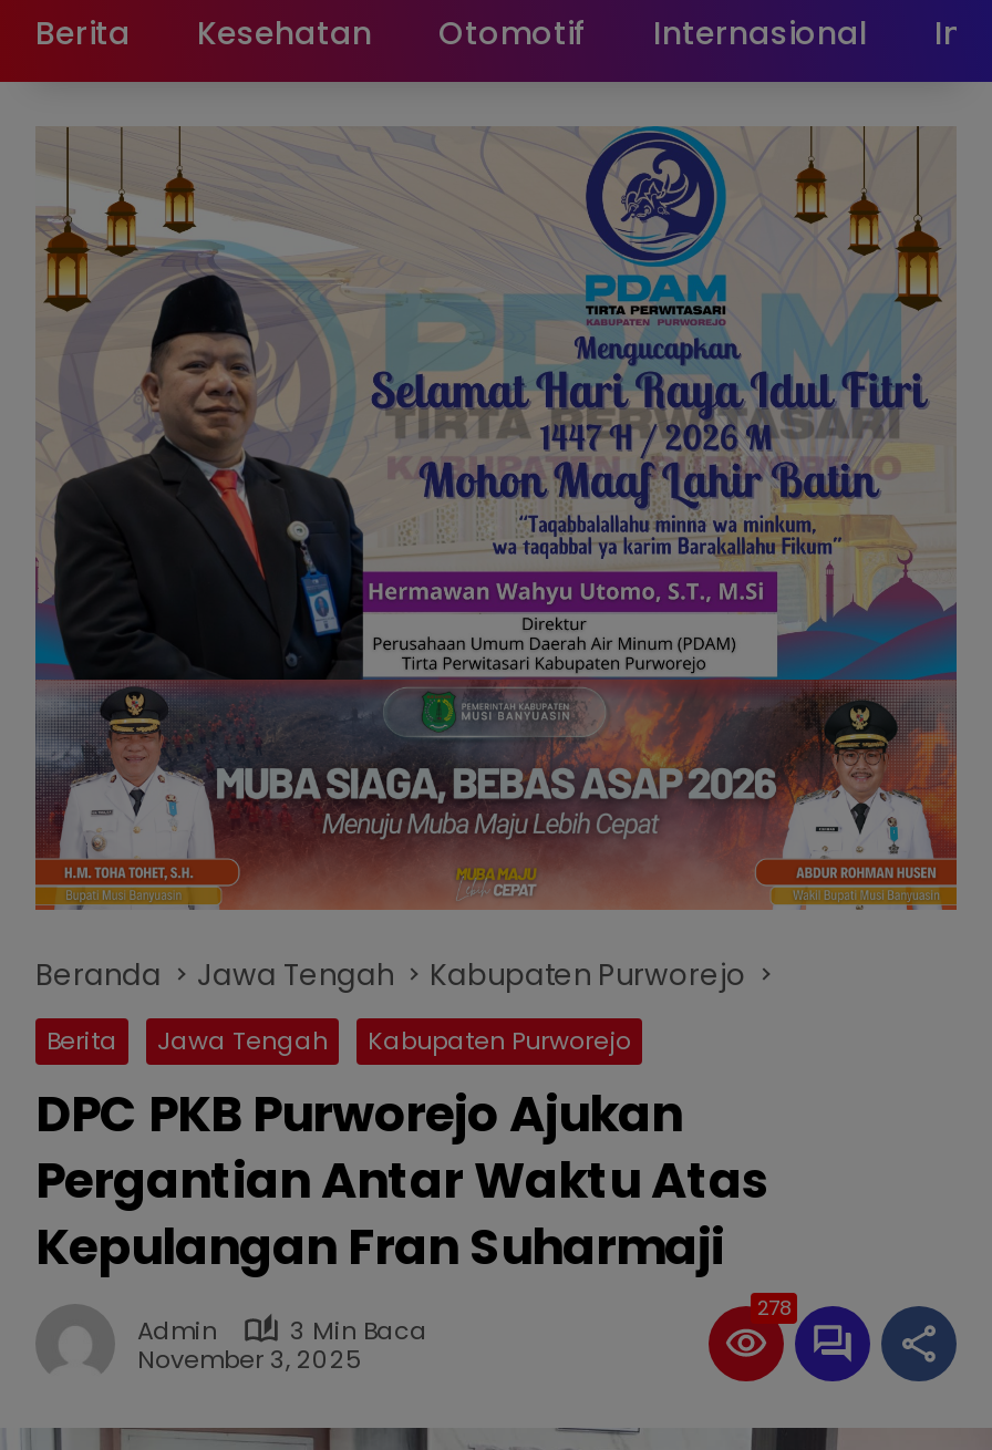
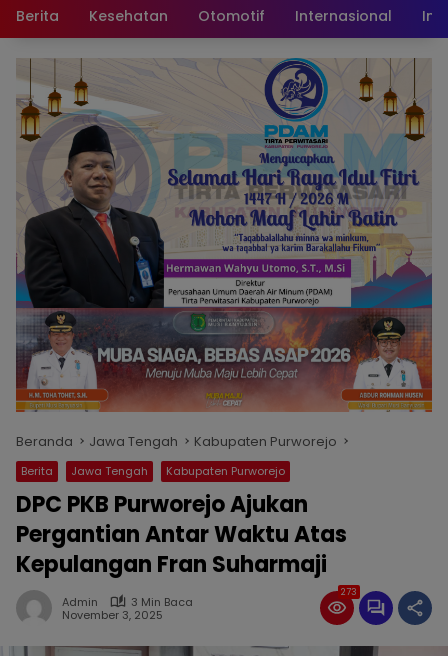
- 278
+ 273
